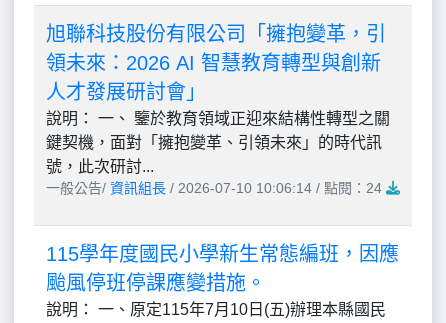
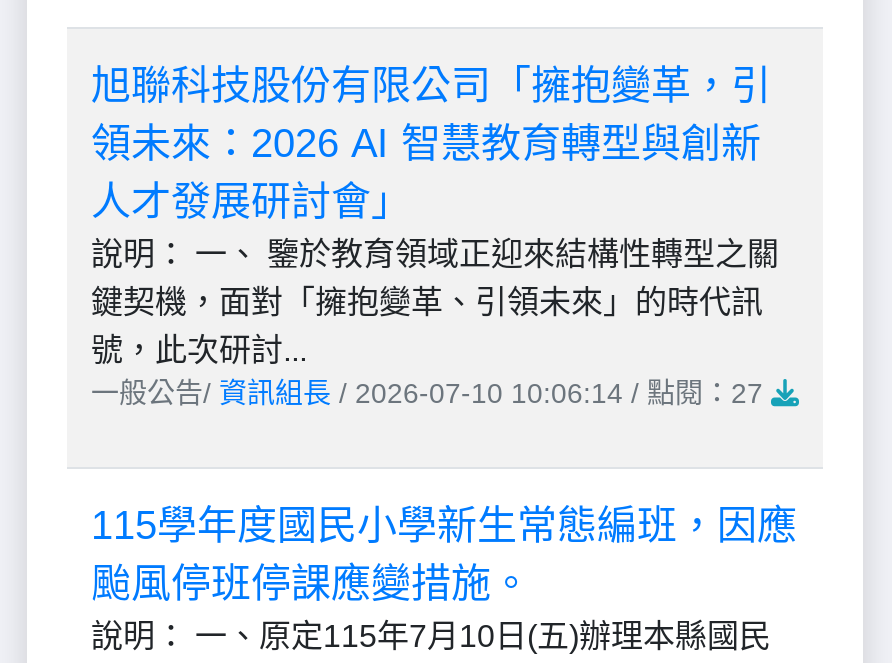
- 一般公告/資訊組長/ 2026-07-10 10:06:14 / 點閱：24
+ 一般公告/資訊組長/ 2026-07-10 10:06:14 / 點閱：27
